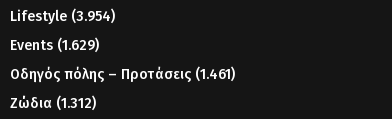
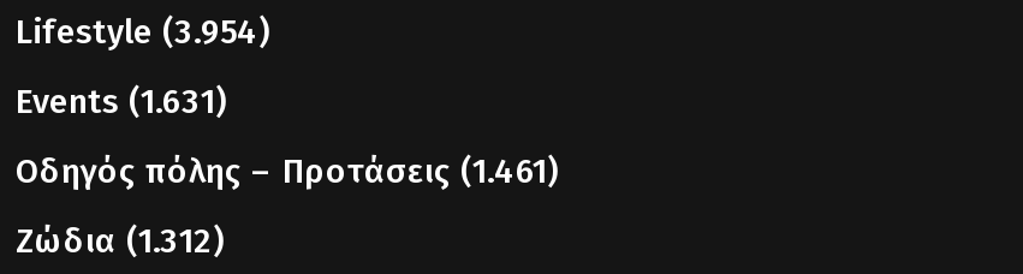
- Events (1.629)
+ Events (1.631)
